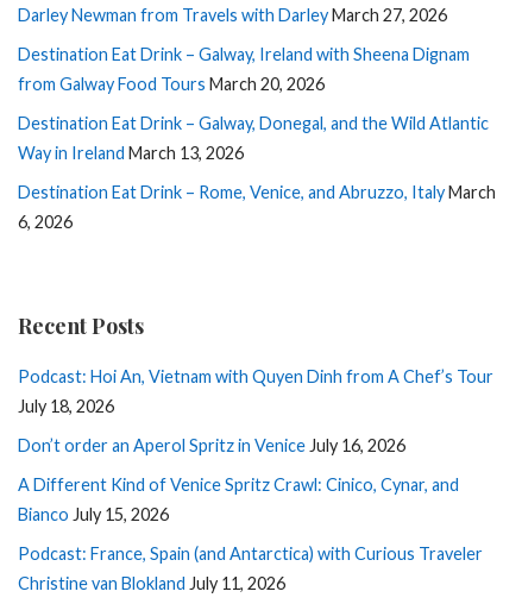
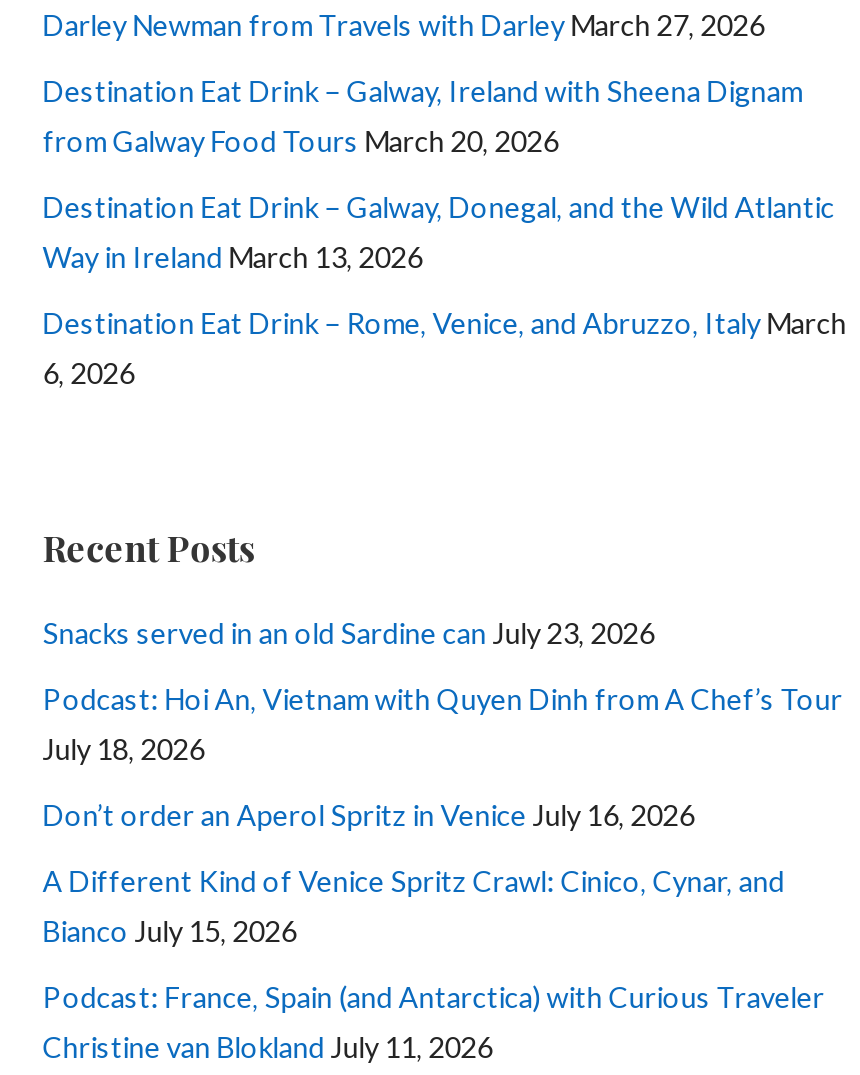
+ Snacks served in an old Sardine can July 23, 2026
